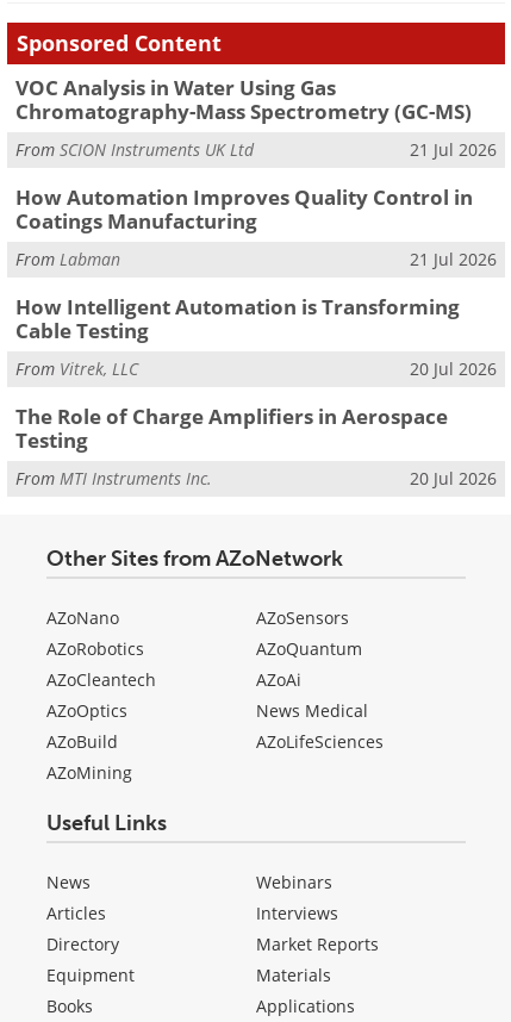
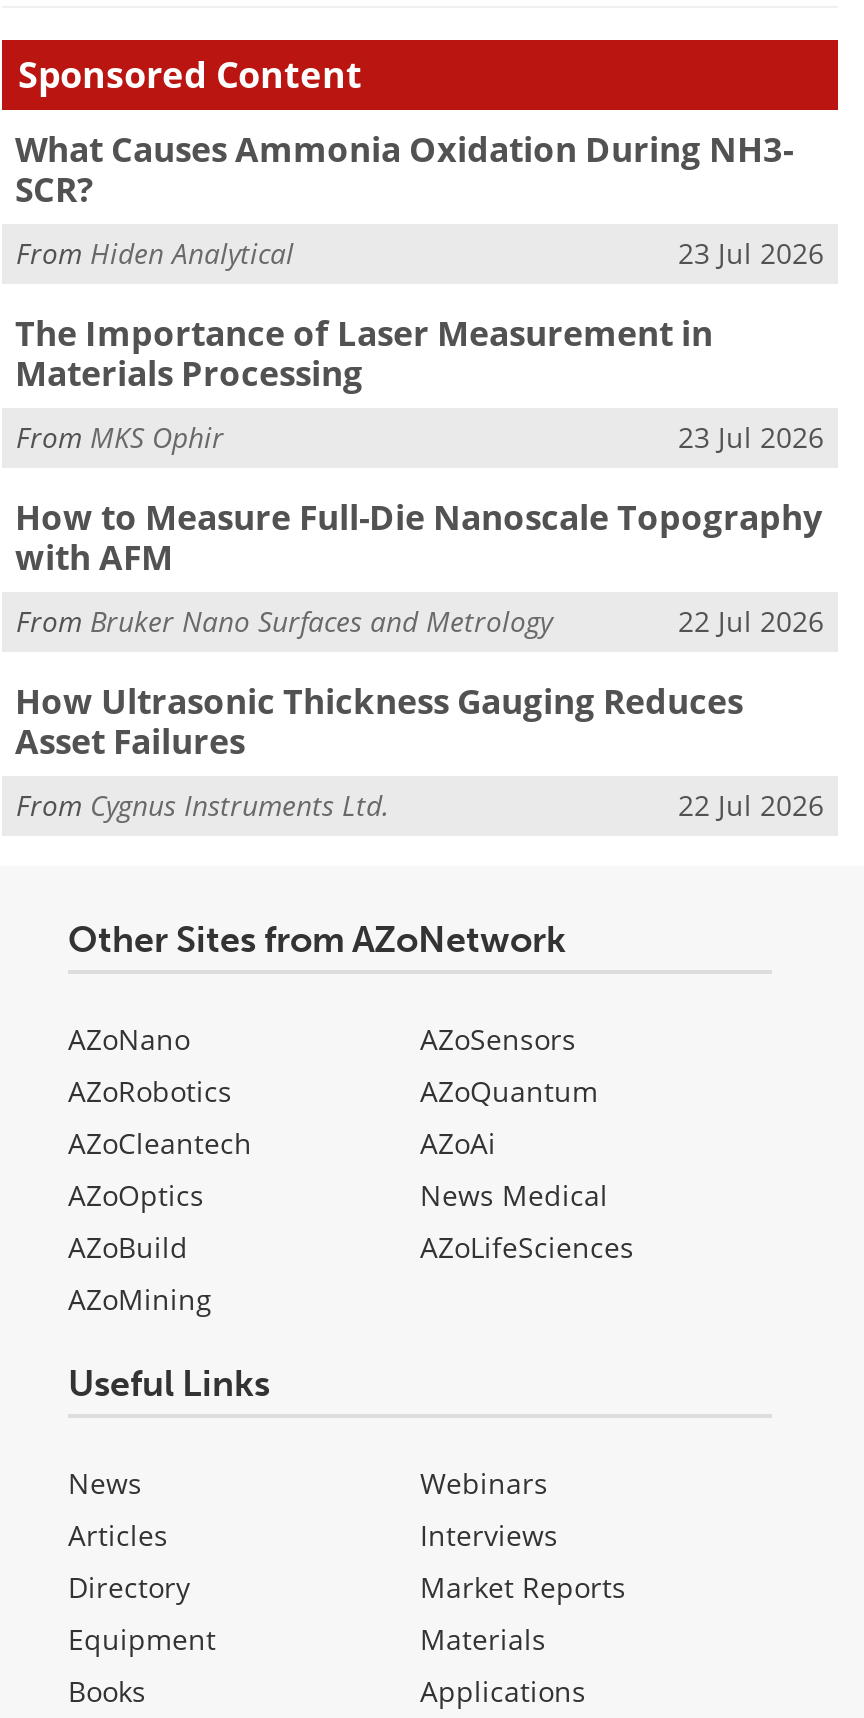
- VOC Analysis in Water Using Gas
- Chromatography-Mass Spectrometry (GC-MS)
+ What Causes Ammonia Oxidation During NH3-
+ SCR?

- From SCION Instruments UK Ltd
- 21 Jul 2026
+ From Hiden Analytical
+ 23 Jul 2026

- How Automation Improves Quality Control in
- Coatings Manufacturing
+ The Importance of Laser Measurement in
+ Materials Processing

- From Labman
- 21 Jul 2026
+ From MKS Ophir
+ 23 Jul 2026

- How Intelligent Automation is Transforming
- Cable Testing
+ How to Measure Full-Die Nanoscale Topography
+ with AFM

- From Vitrek, LLC
- 20 Jul 2026
+ From Bruker Nano Surfaces and Metrology
+ 22 Jul 2026

- The Role of Charge Amplifiers in Aerospace
- Testing
+ How Ultrasonic Thickness Gauging Reduces
+ Asset Failures

- From MTI Instruments Inc.
- 20 Jul 2026
+ From Cygnus Instruments Ltd.
+ 22 Jul 2026
